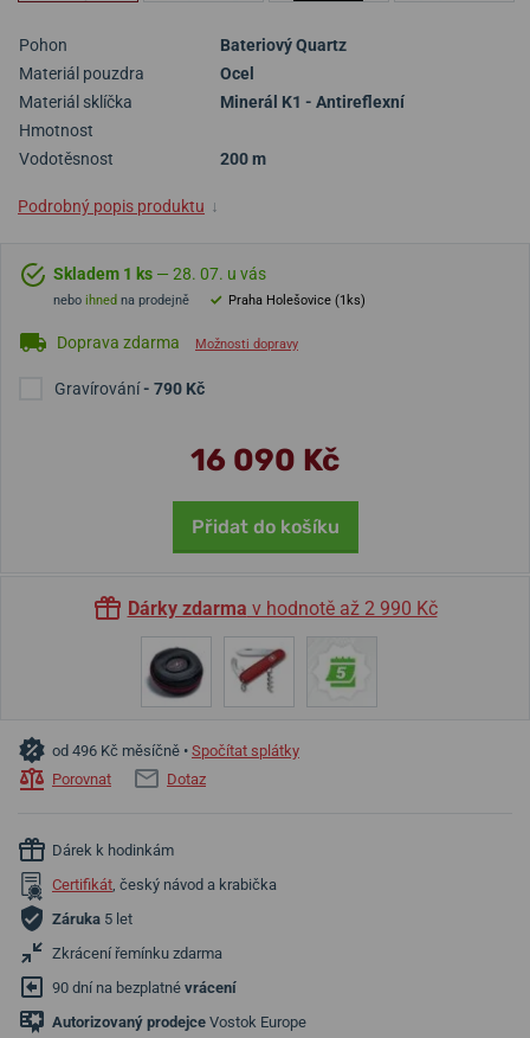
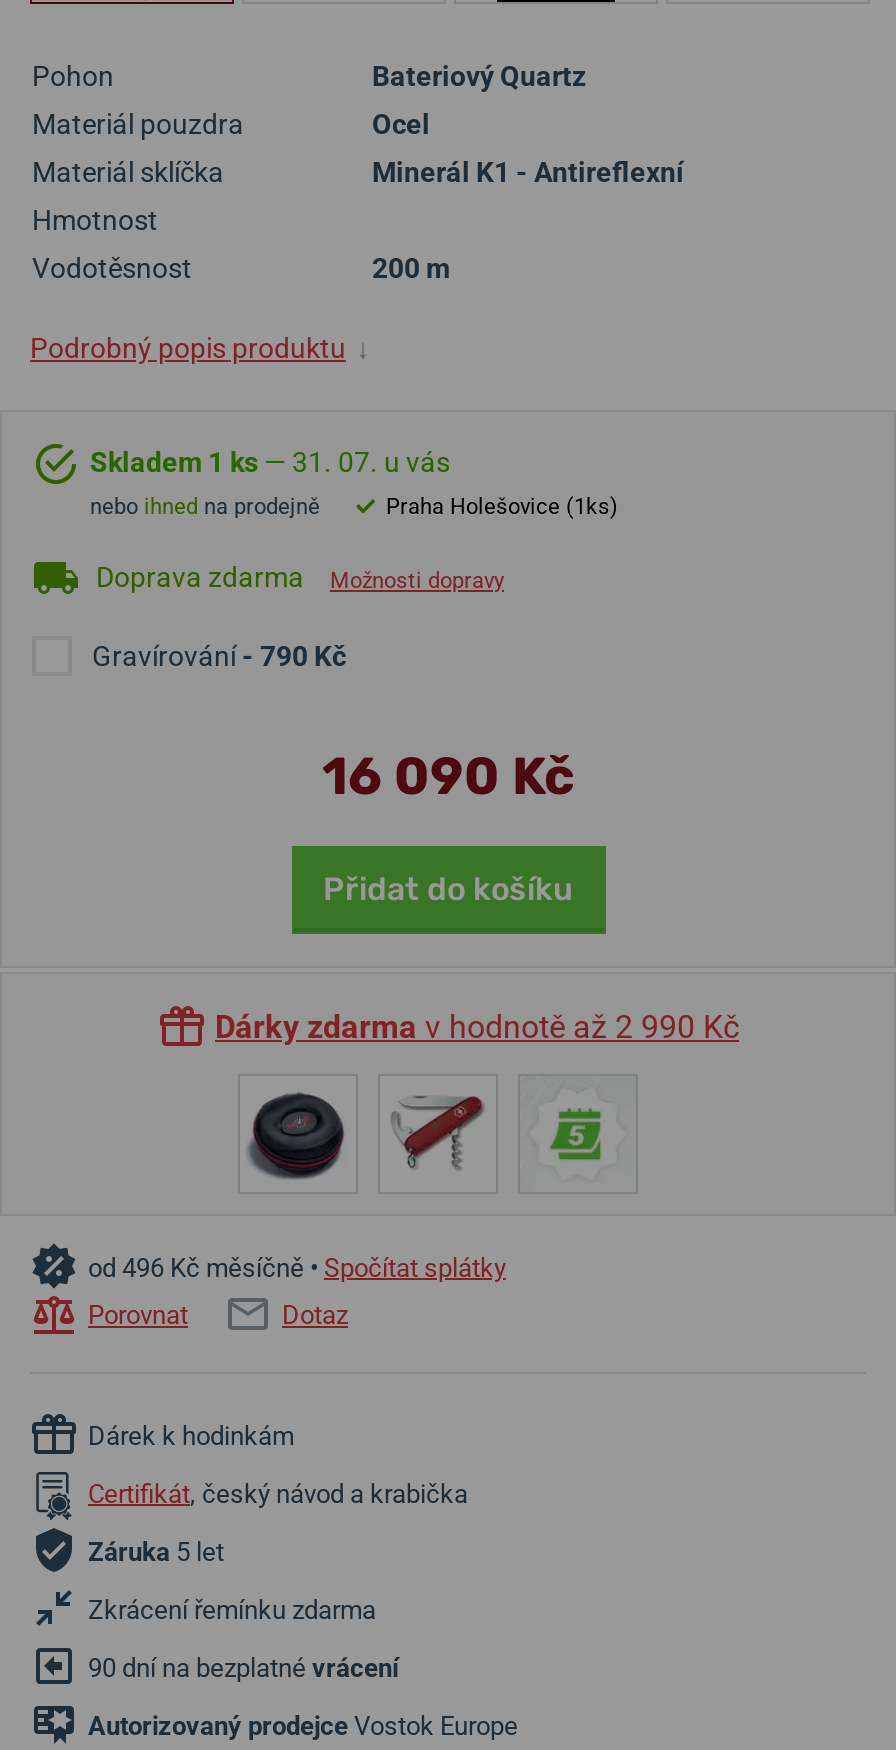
- Skladem 1 ks — 28. 07. u vás
+ Skladem 1 ks — 31. 07. u vás
